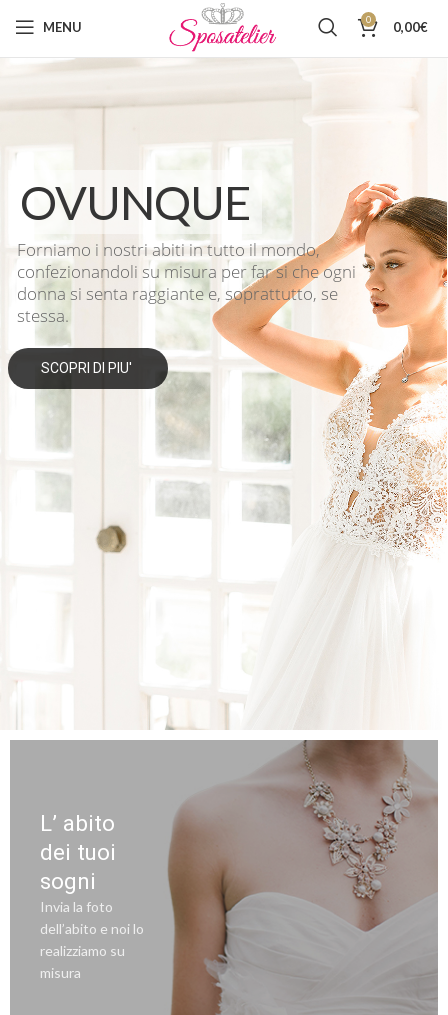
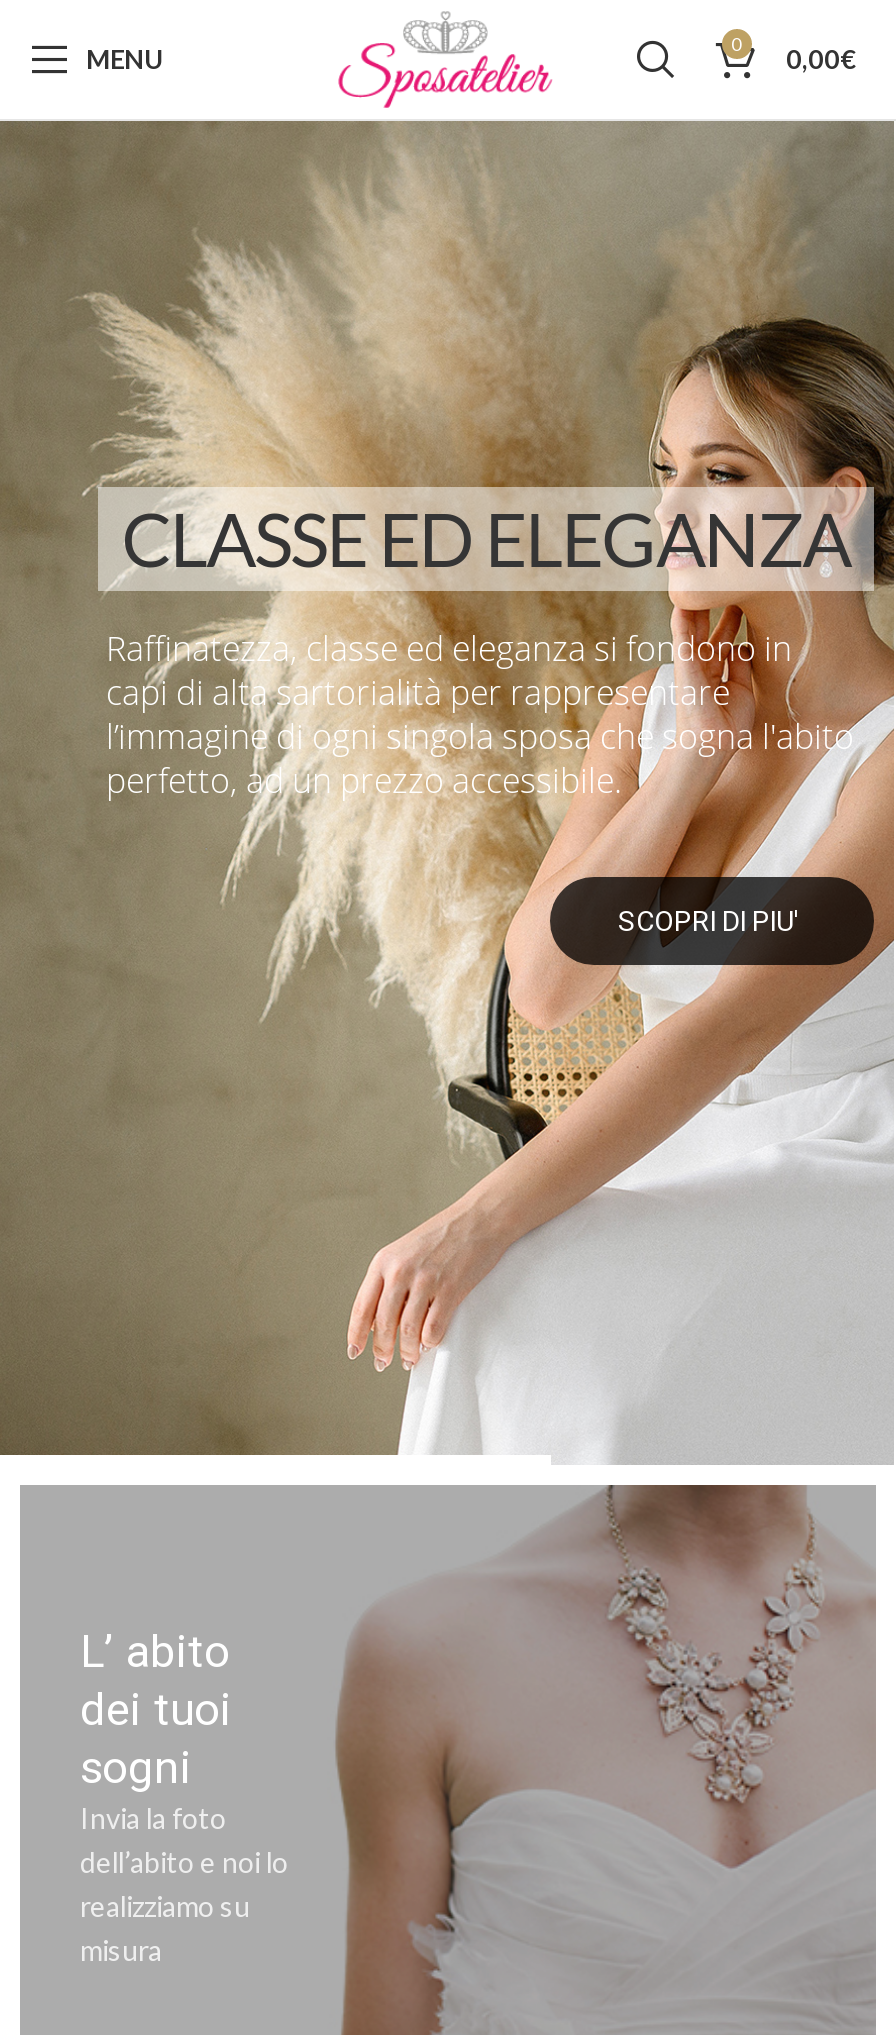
- [image]
+ [image]

- OVUNQUE
- Forniamo i nostri abiti in tutto il mondo,
- confezionandoli su misura per far si che ogni
- donna si senta raggiante e, soprattutto, se
- stessa.
- SCOPRI DI PIU'
